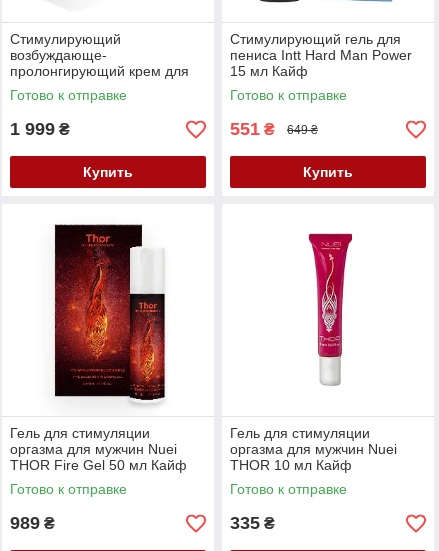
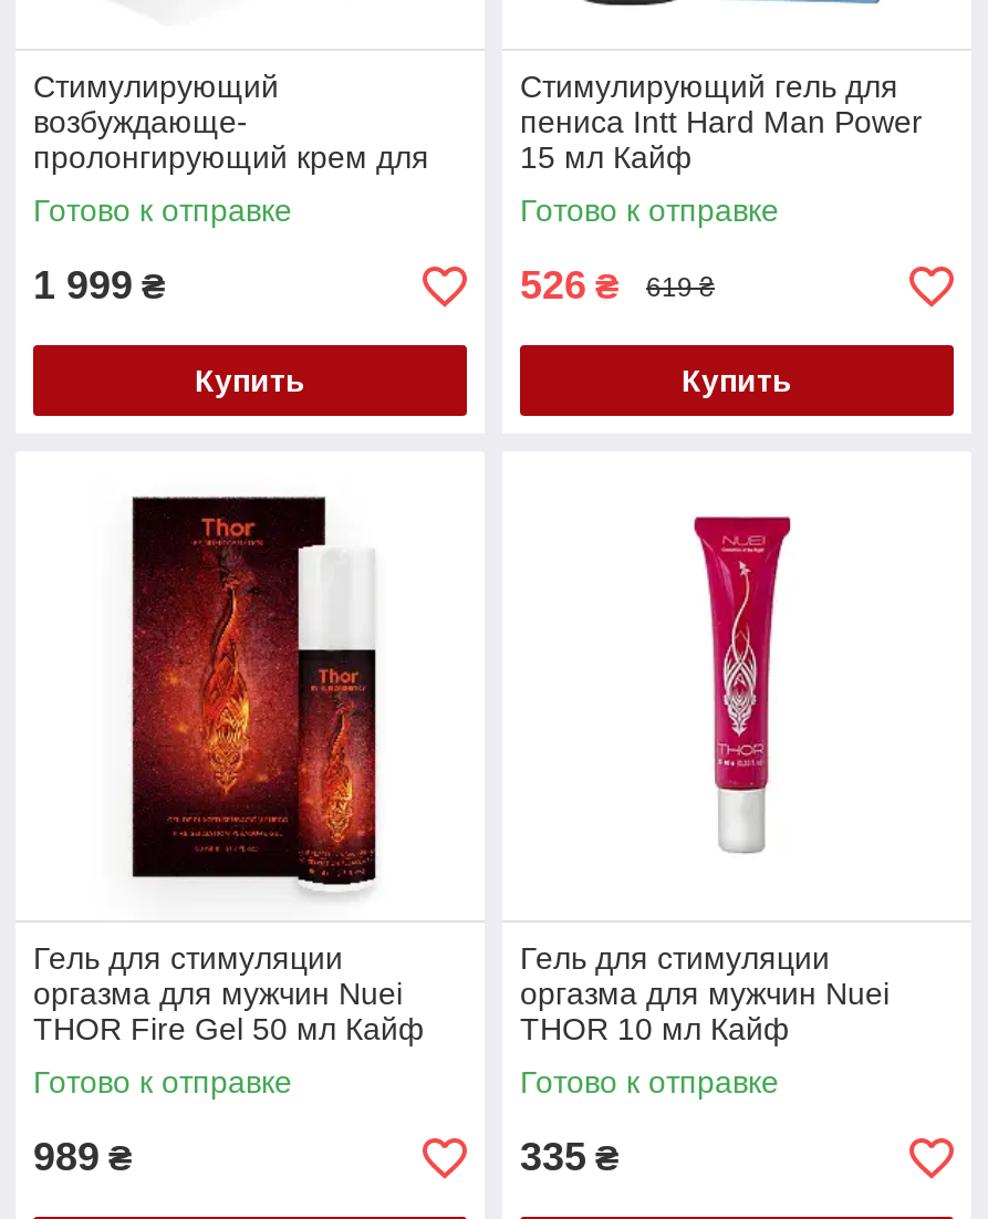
- 551 ₴
+ 526 ₴

- 649 ₴
+ 619 ₴
